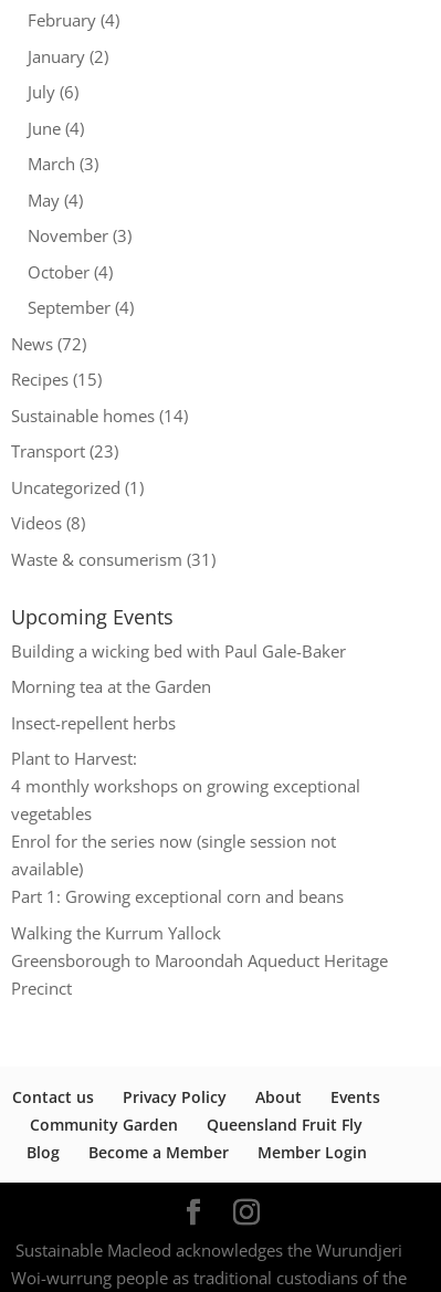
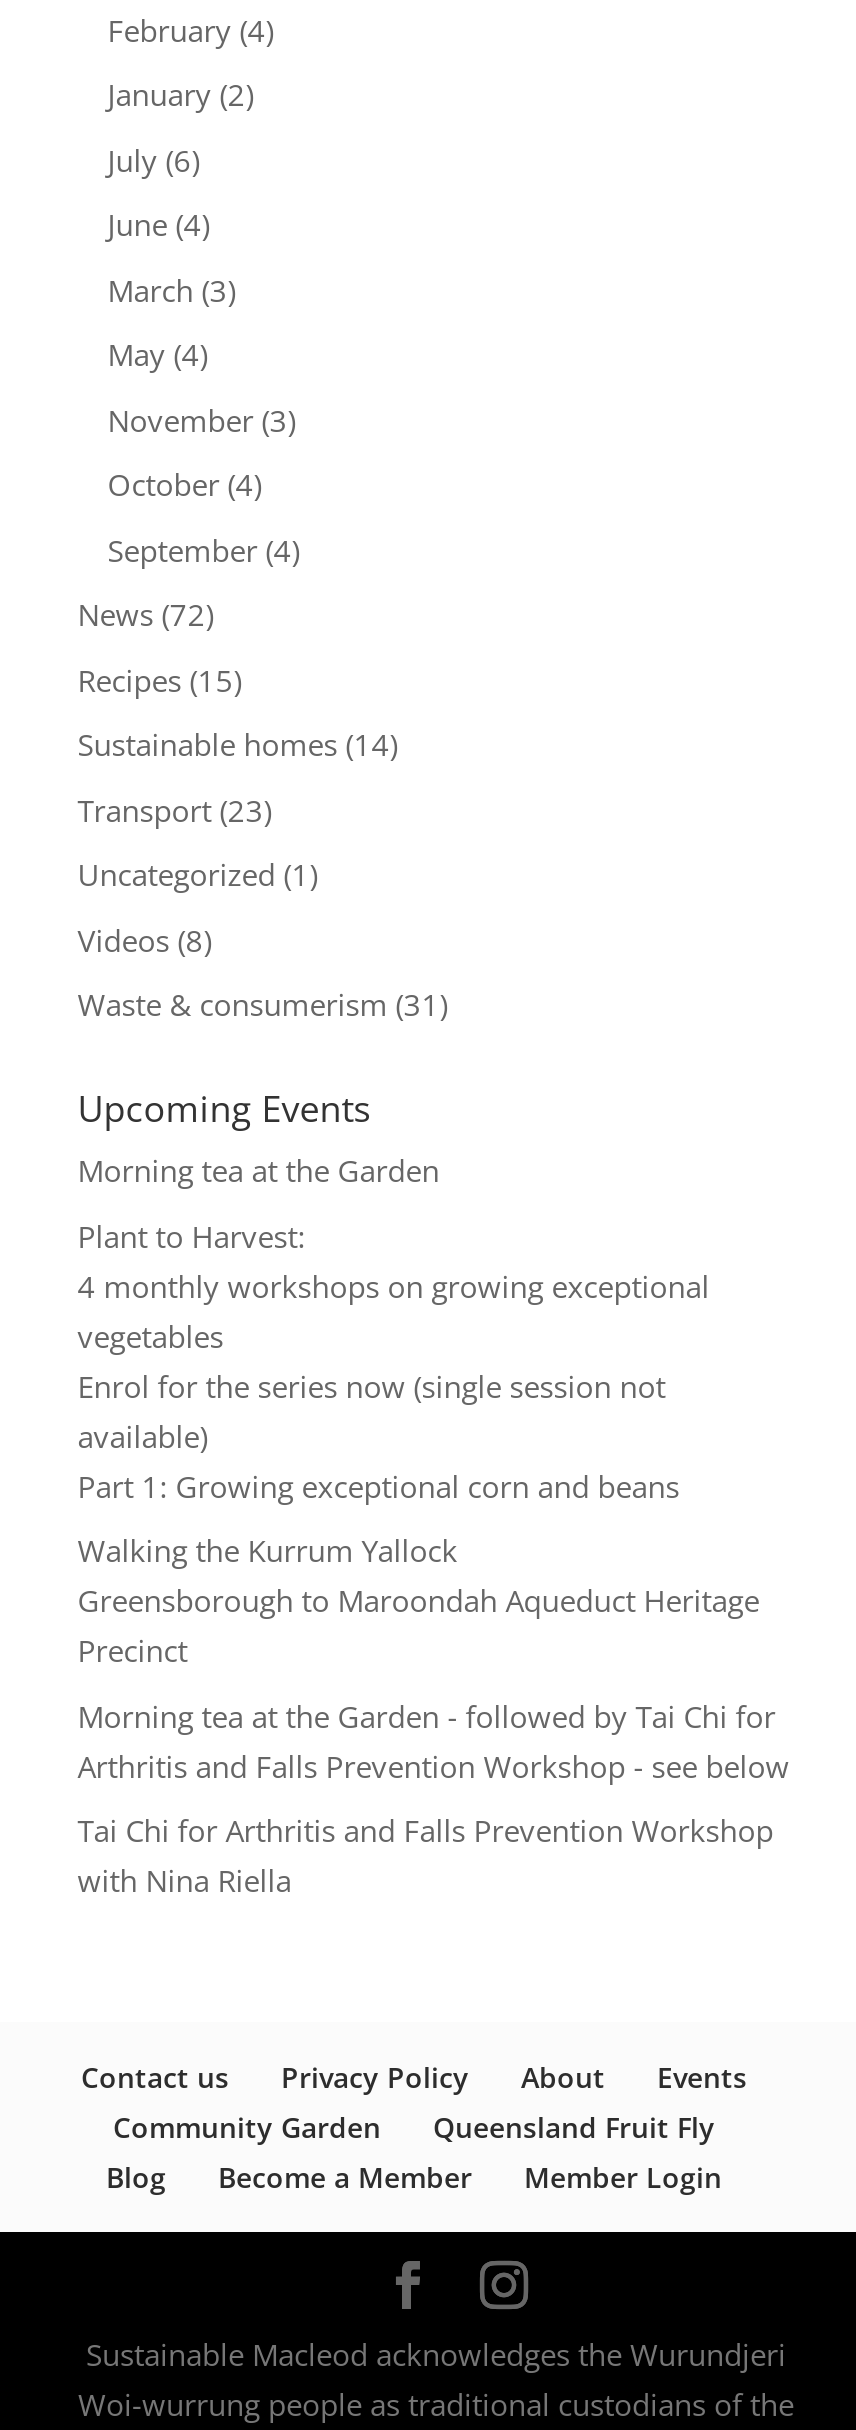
- Building a wicking bed with Paul Gale-Baker

moved up: Morning tea at the Garden

- Insect-repellent herbs

moved up: Plant to Harvest: | 4 monthly workshops on growing exceptional | vegetables | ... | Greensborough to Maroondah Aqueduct Heritage | Precinct

+ Morning tea at the Garden - followed by Tai Chi for
+ Arthritis and Falls Prevention Workshop - see below
+ Tai Chi for Arthritis and Falls Prevention Workshop
+ with Nina Riella
